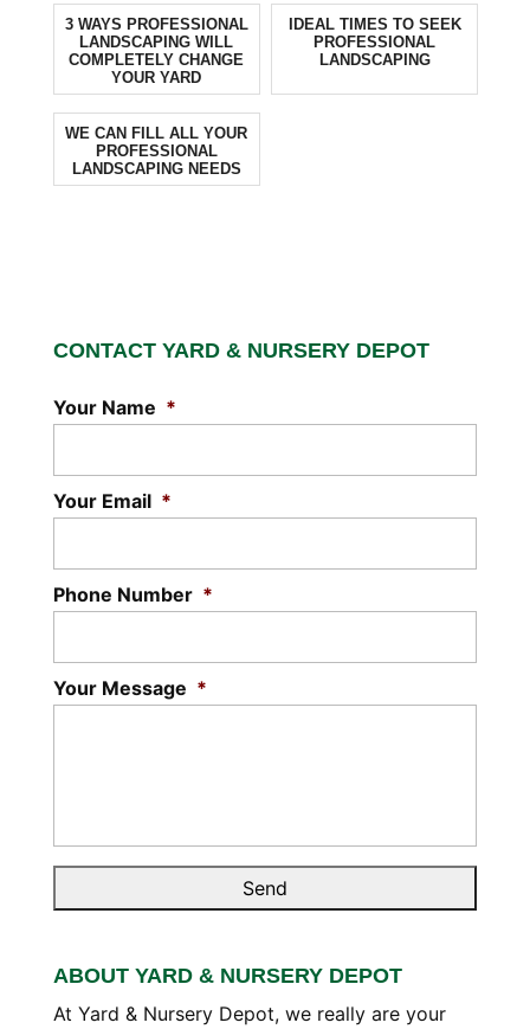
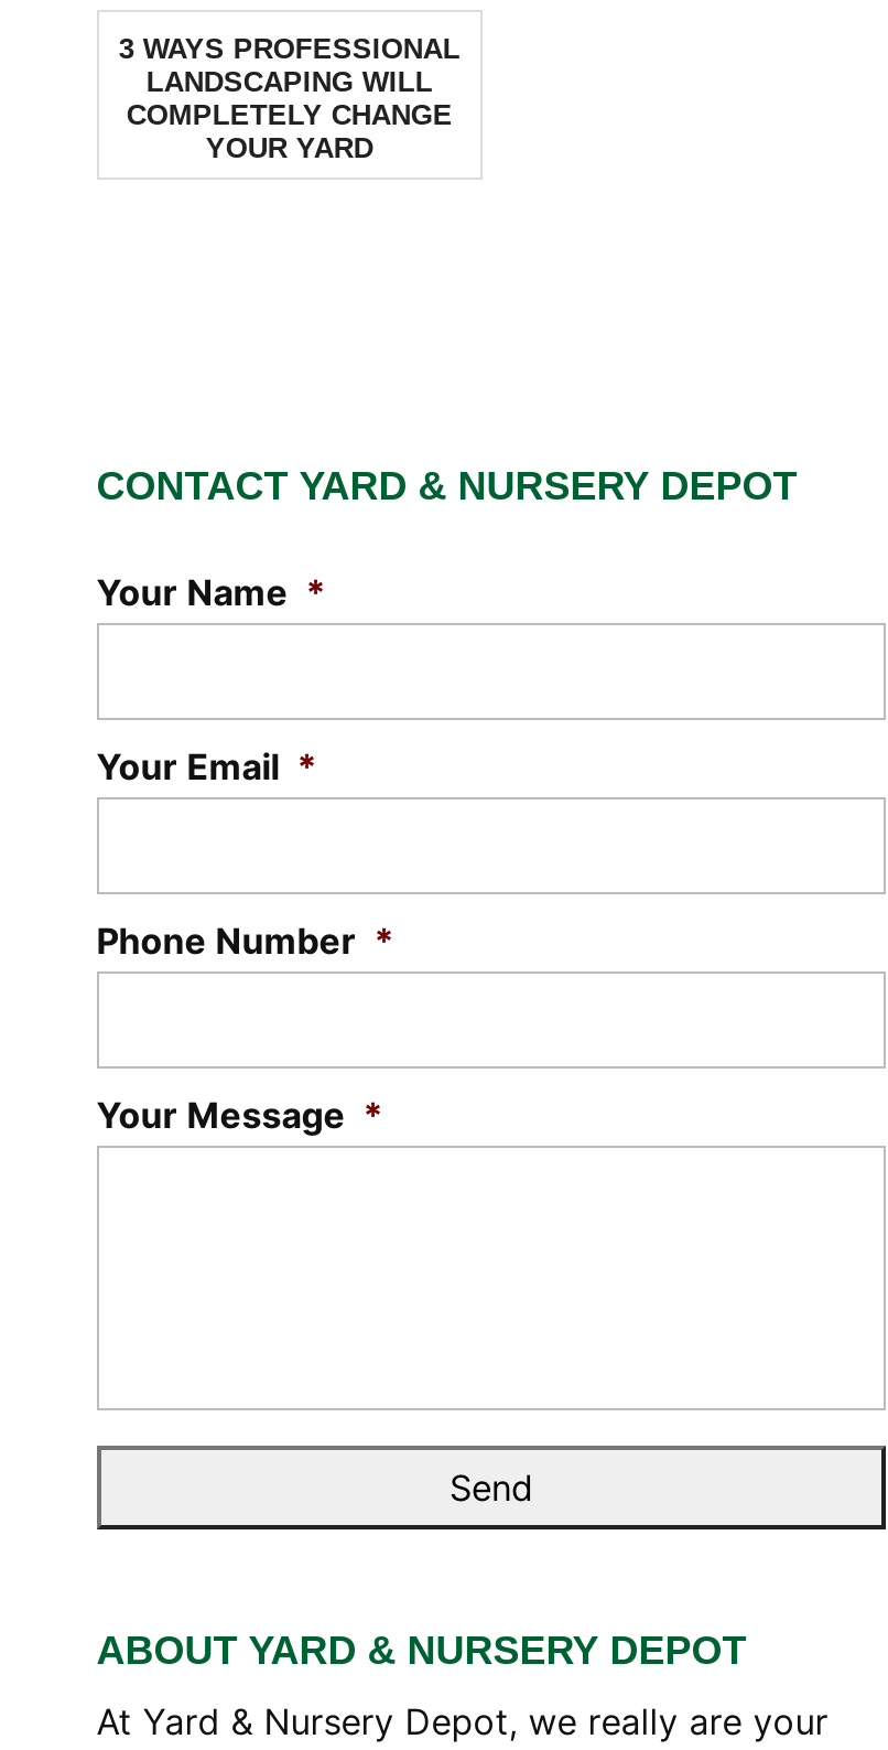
- IDEAL TIMES TO SEEK
- PROFESSIONAL
- LANDSCAPING

- WE CAN FILL ALL YOUR
- PROFESSIONAL
- LANDSCAPING NEEDS
